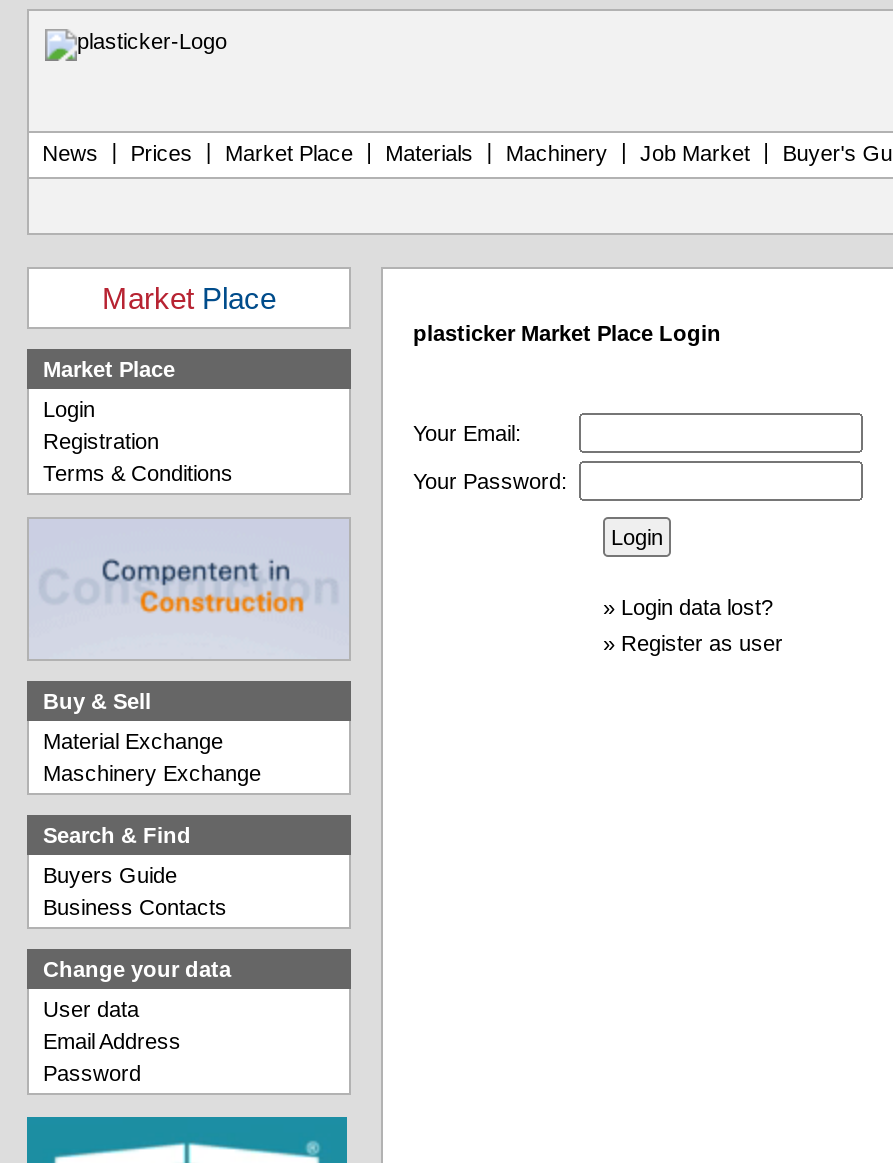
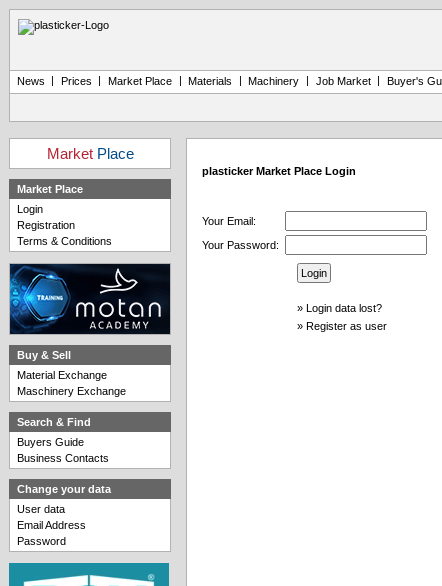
- [image]
+ [image]
